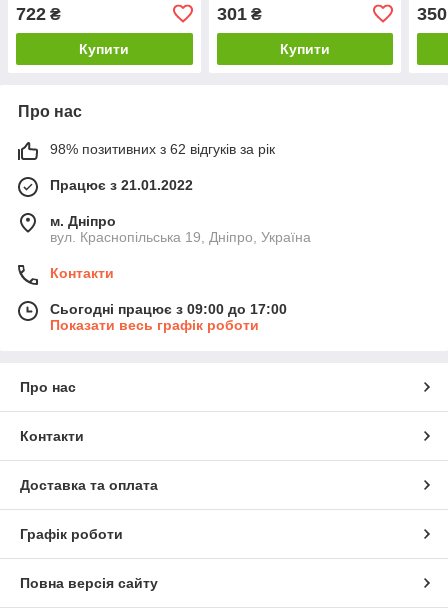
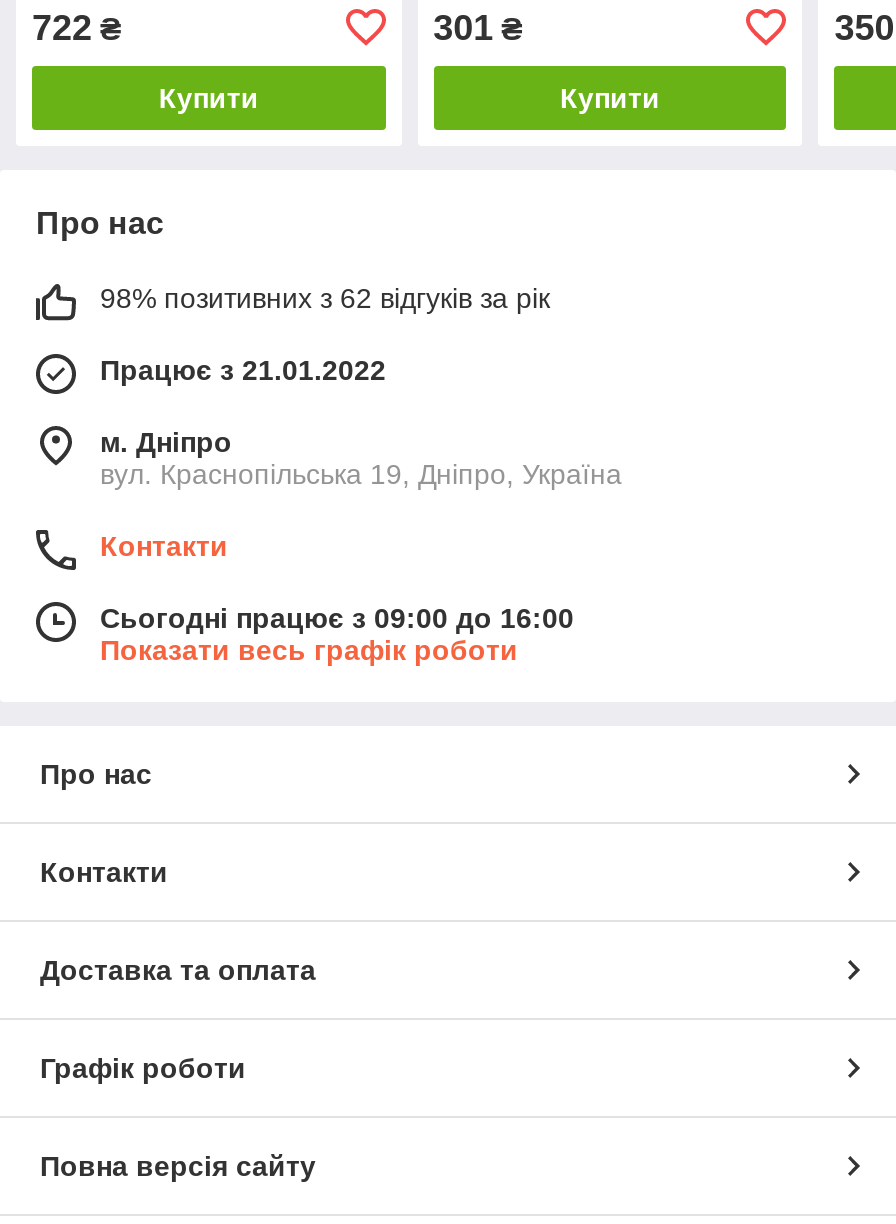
- Сьогодні працює з 09:00 до 17:00
+ Сьогодні працює з 09:00 до 16:00
